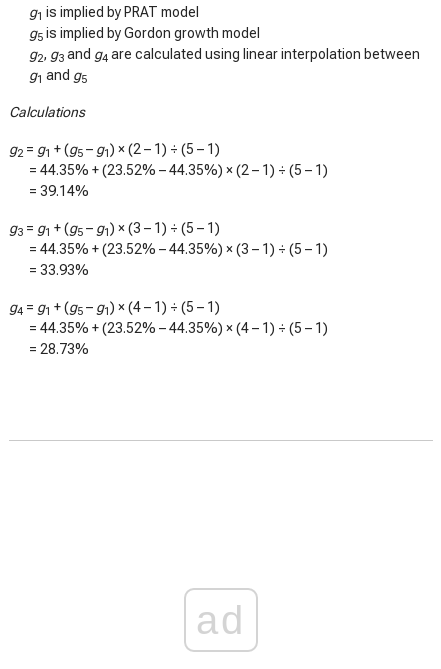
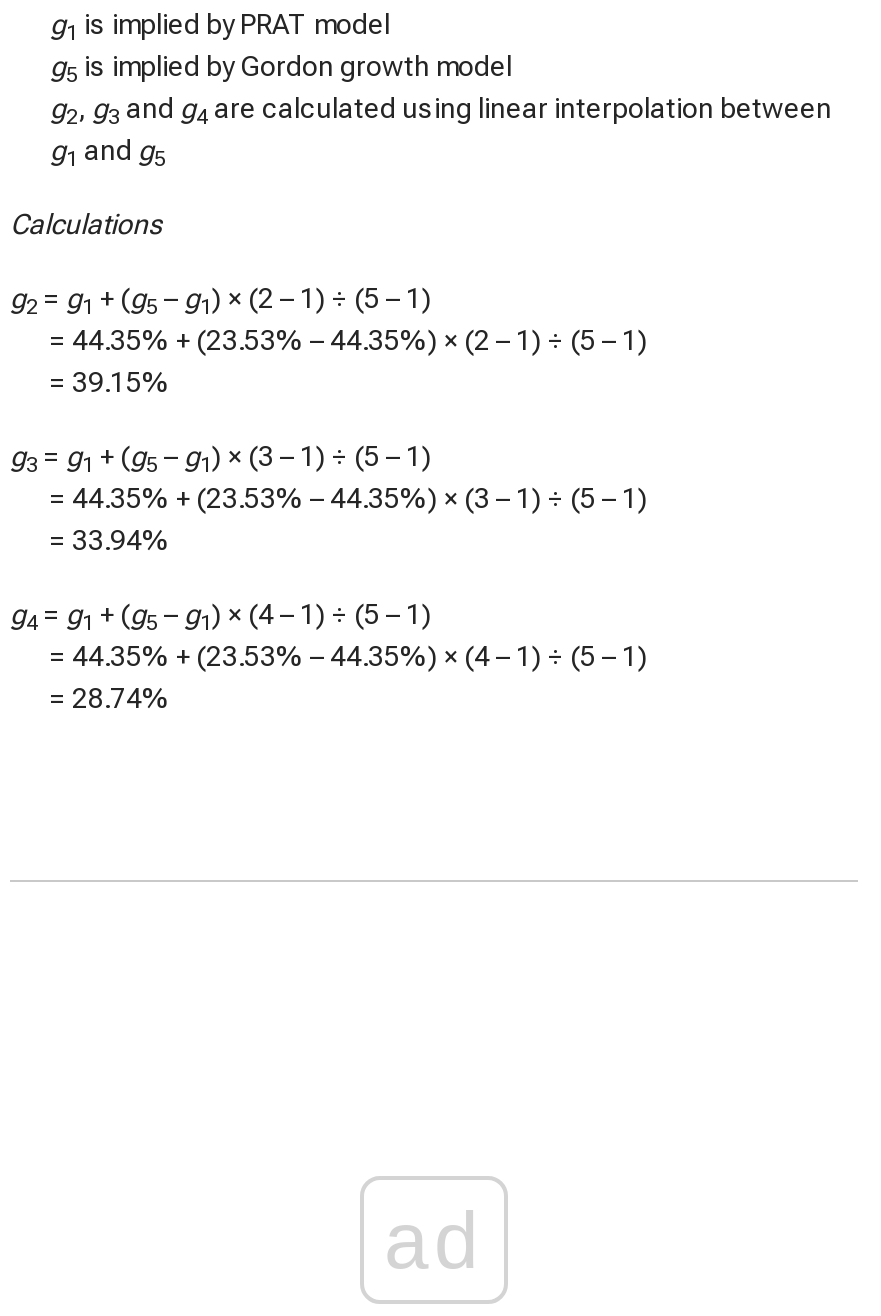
- = 44.35% + (23.52% – 44.35%) × (2 – 1) ÷ (5 – 1)
+ = 44.35% + (23.53% – 44.35%) × (2 – 1) ÷ (5 – 1)

- = 39.14%
+ = 39.15%

- = 44.35% + (23.52% – 44.35%) × (3 – 1) ÷ (5 – 1)
+ = 44.35% + (23.53% – 44.35%) × (3 – 1) ÷ (5 – 1)

- = 33.93%
+ = 33.94%

- = 44.35% + (23.52% – 44.35%) × (4 – 1) ÷ (5 – 1)
+ = 44.35% + (23.53% – 44.35%) × (4 – 1) ÷ (5 – 1)

- = 28.73%
+ = 28.74%
